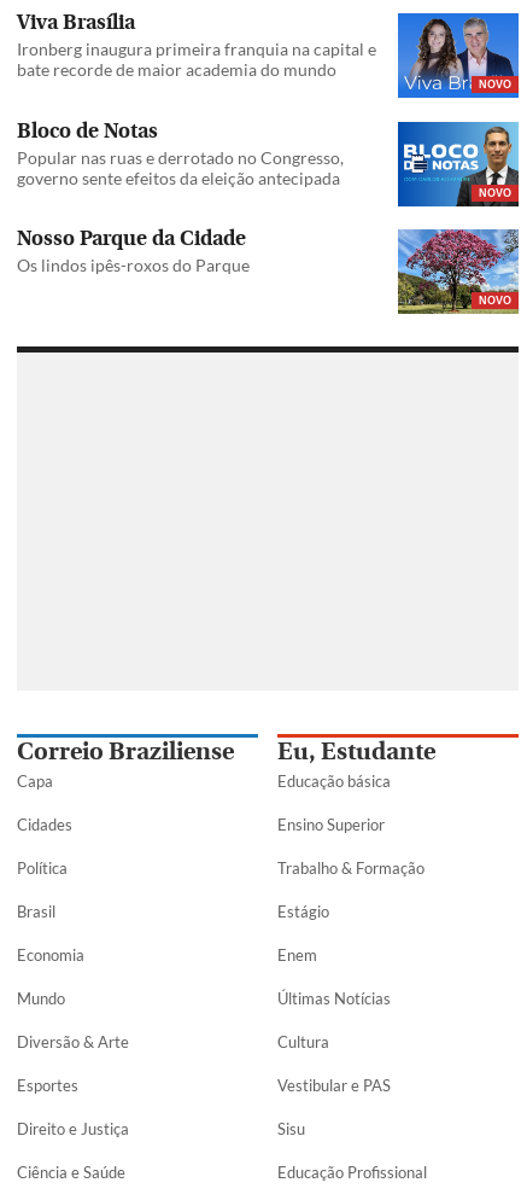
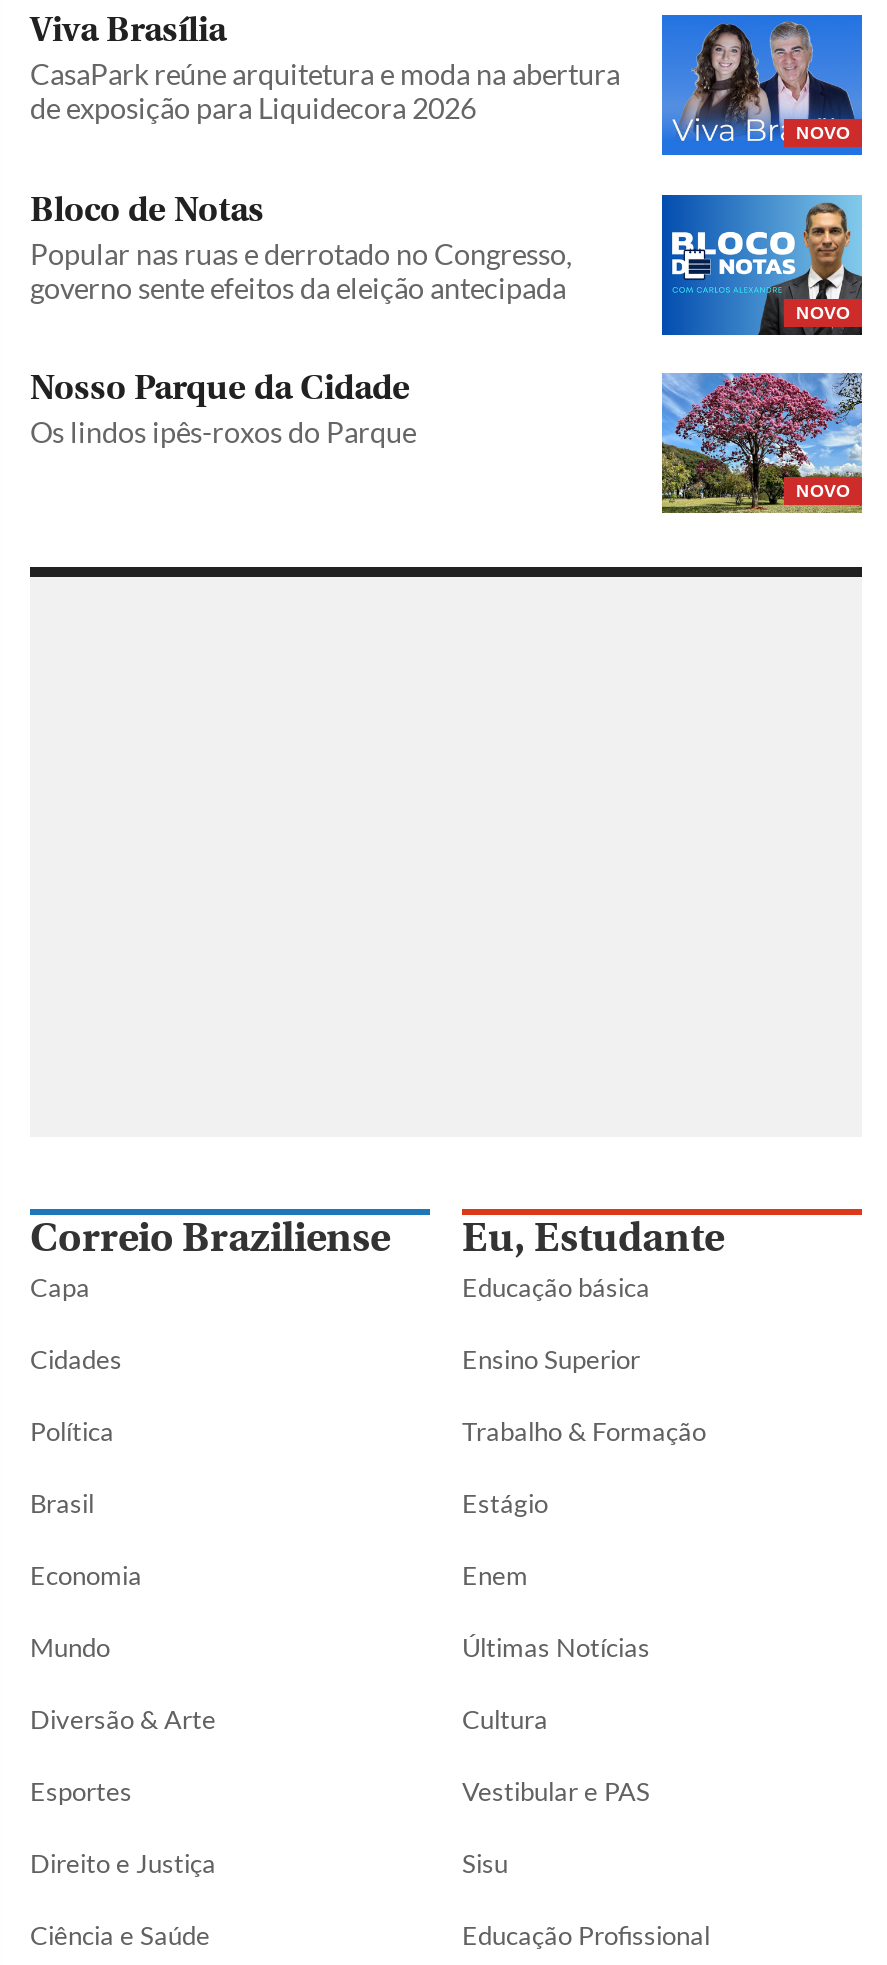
- Ironberg inaugura primeira franquia na capital e
- bate recorde de maior academia do mundo
+ CasaPark reúne arquitetura e moda na abertura
+ de exposição para Liquidecora 2026
